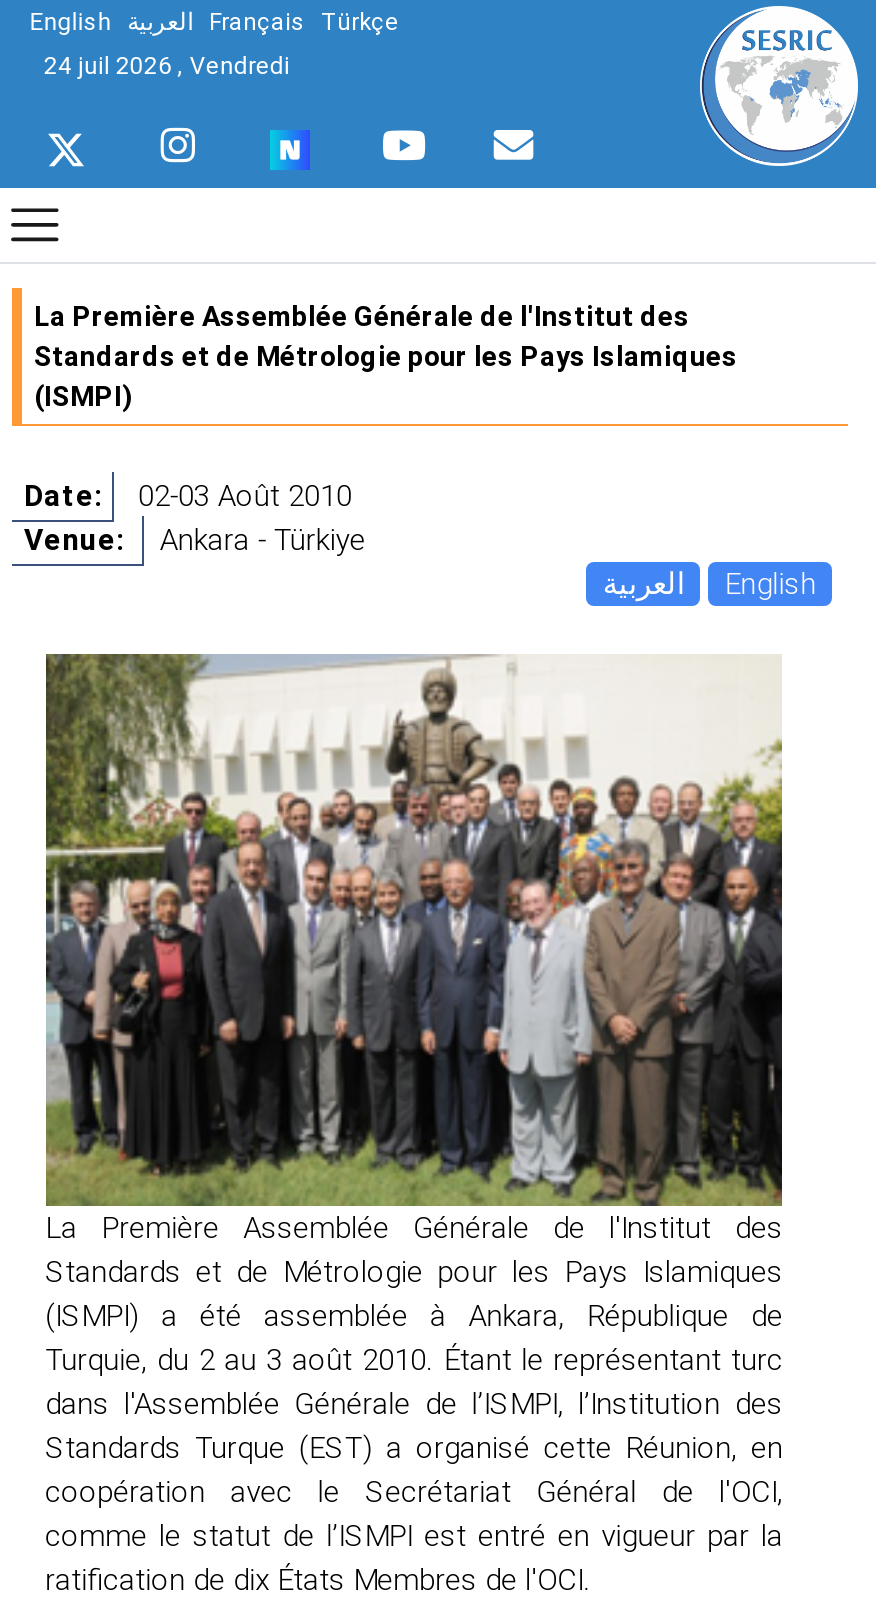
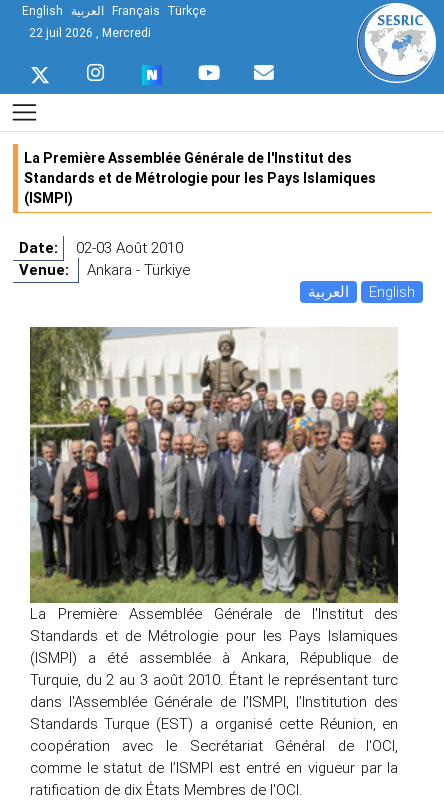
- 24 juil 2026 , Vendredi
+ 22 juil 2026 , Mercredi
